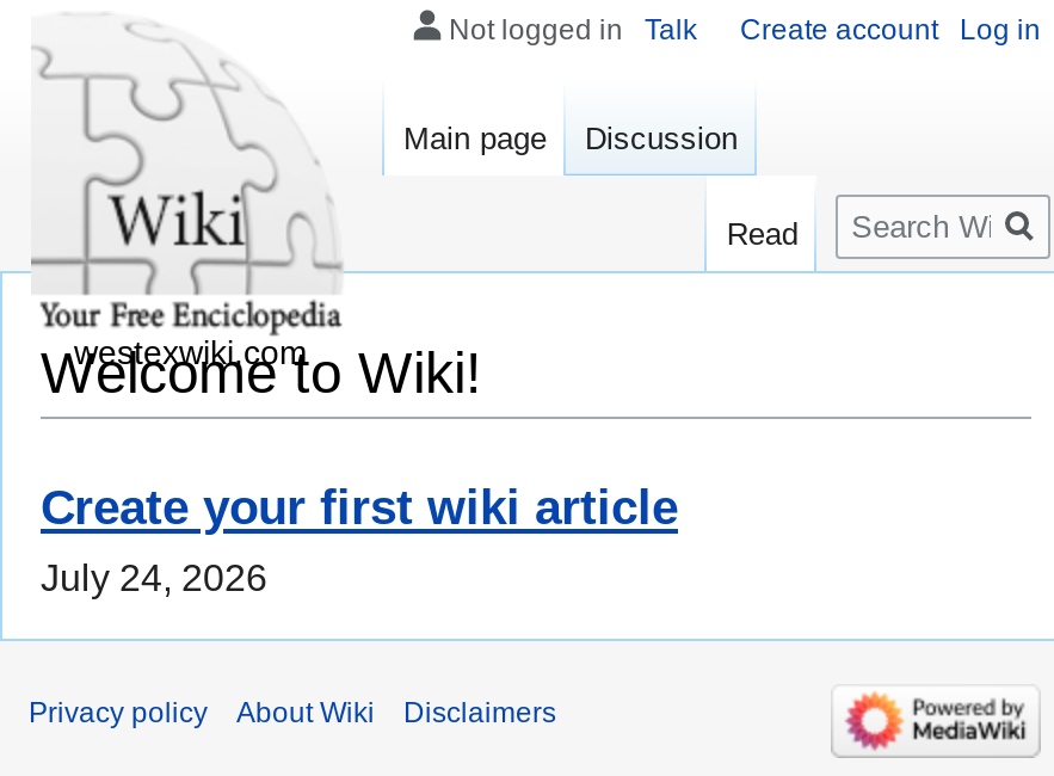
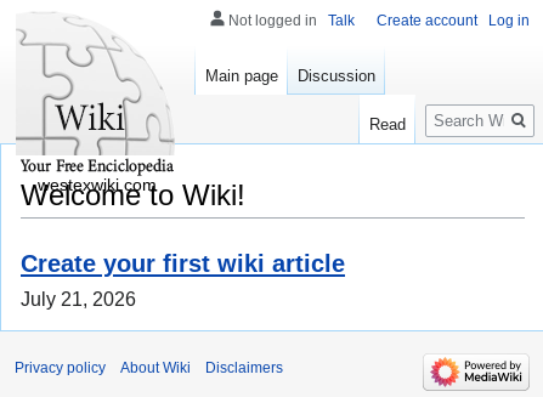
- July 24, 2026
+ July 21, 2026
